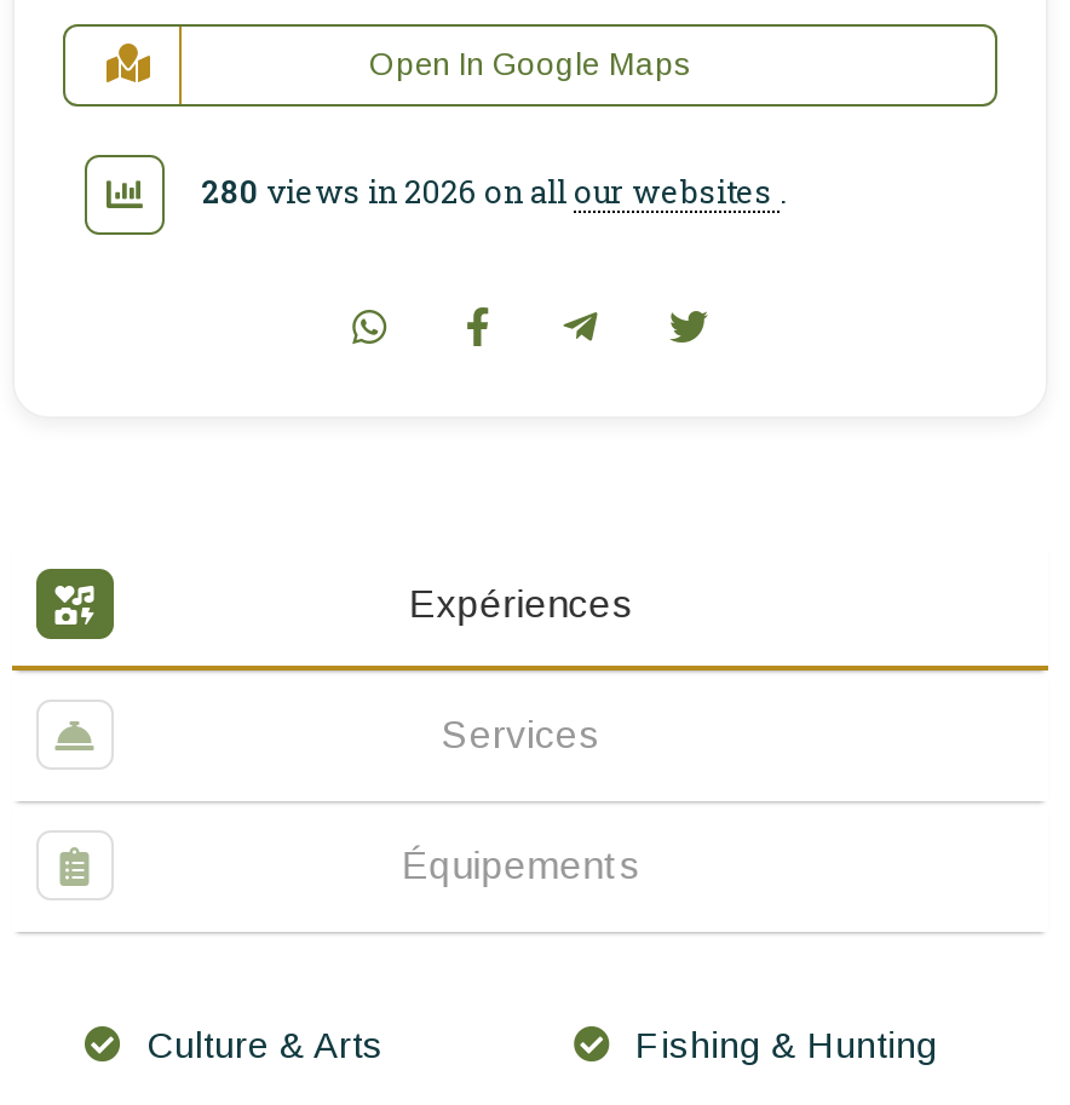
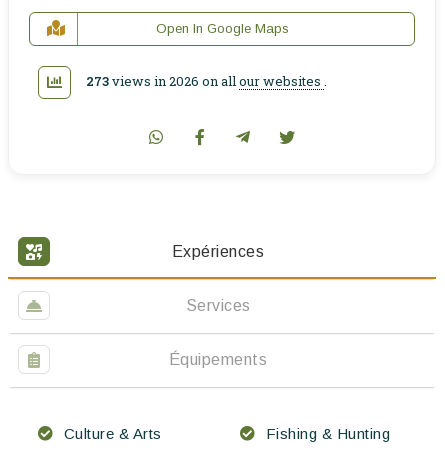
- 280 views in 2026 on all our websites.
+ 273 views in 2026 on all our websites.
